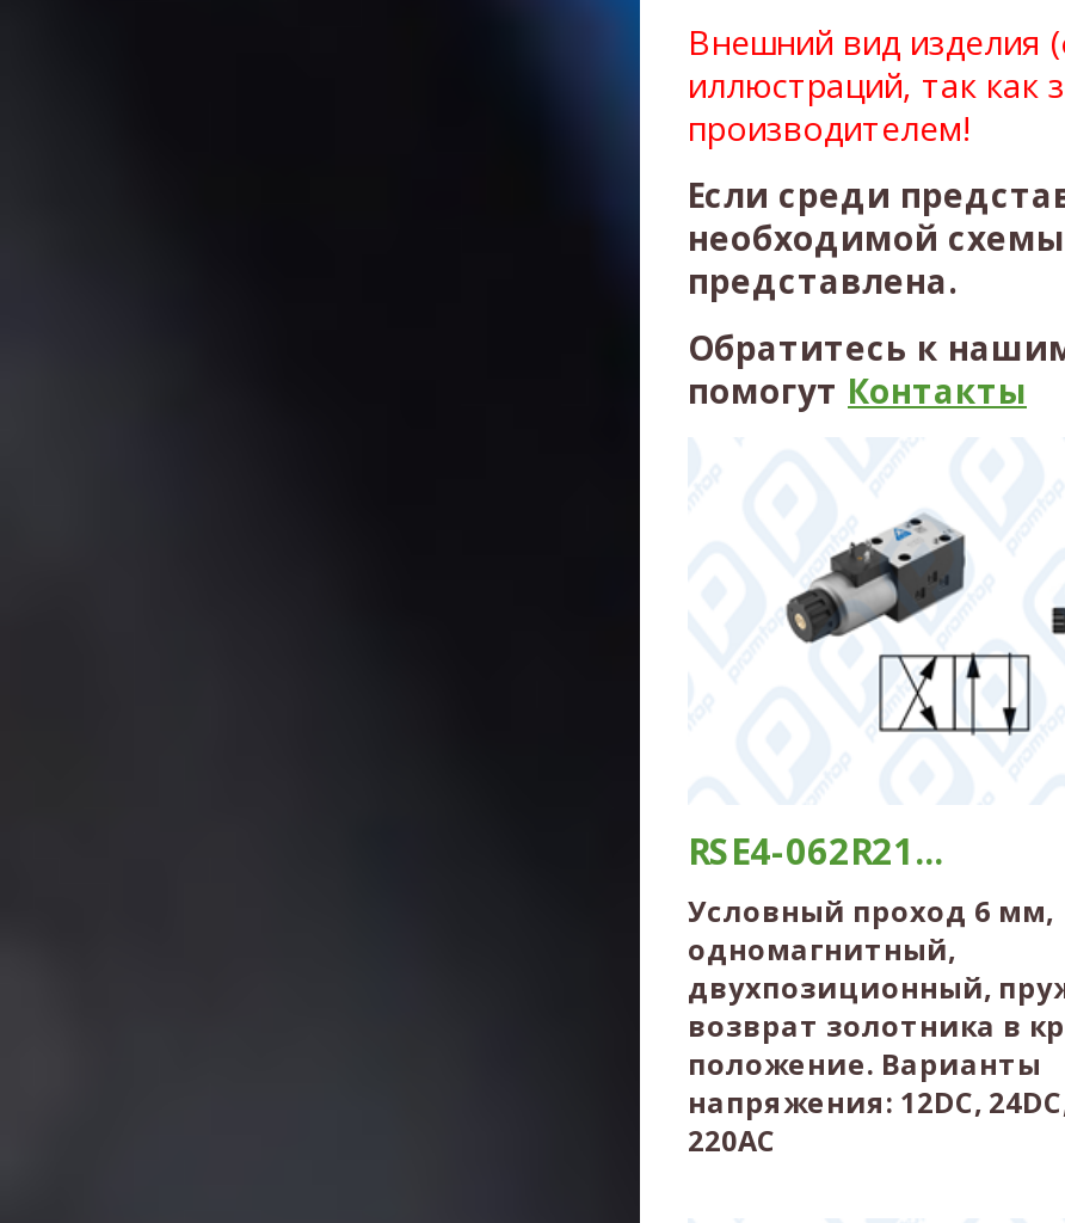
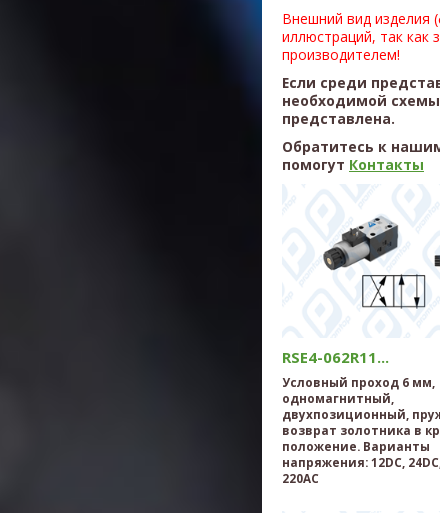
- RSE4-062R21...
+ RSE4-062R11...
